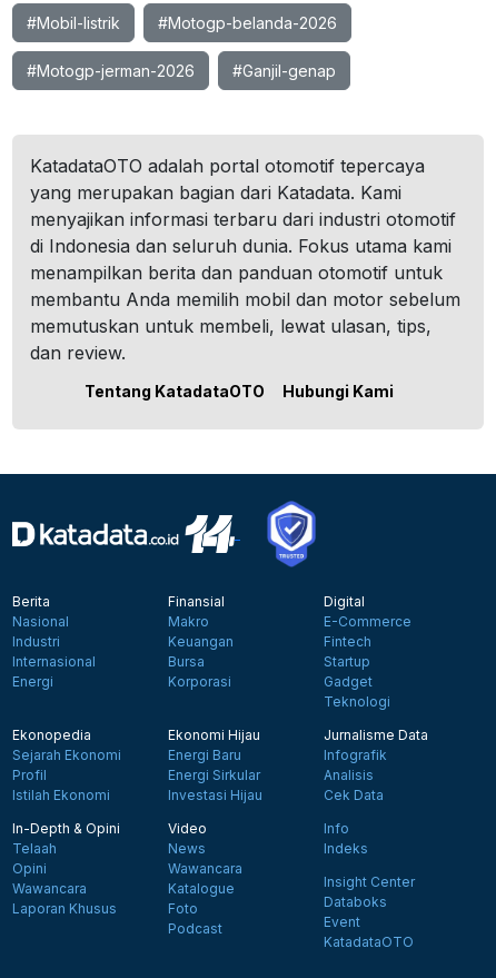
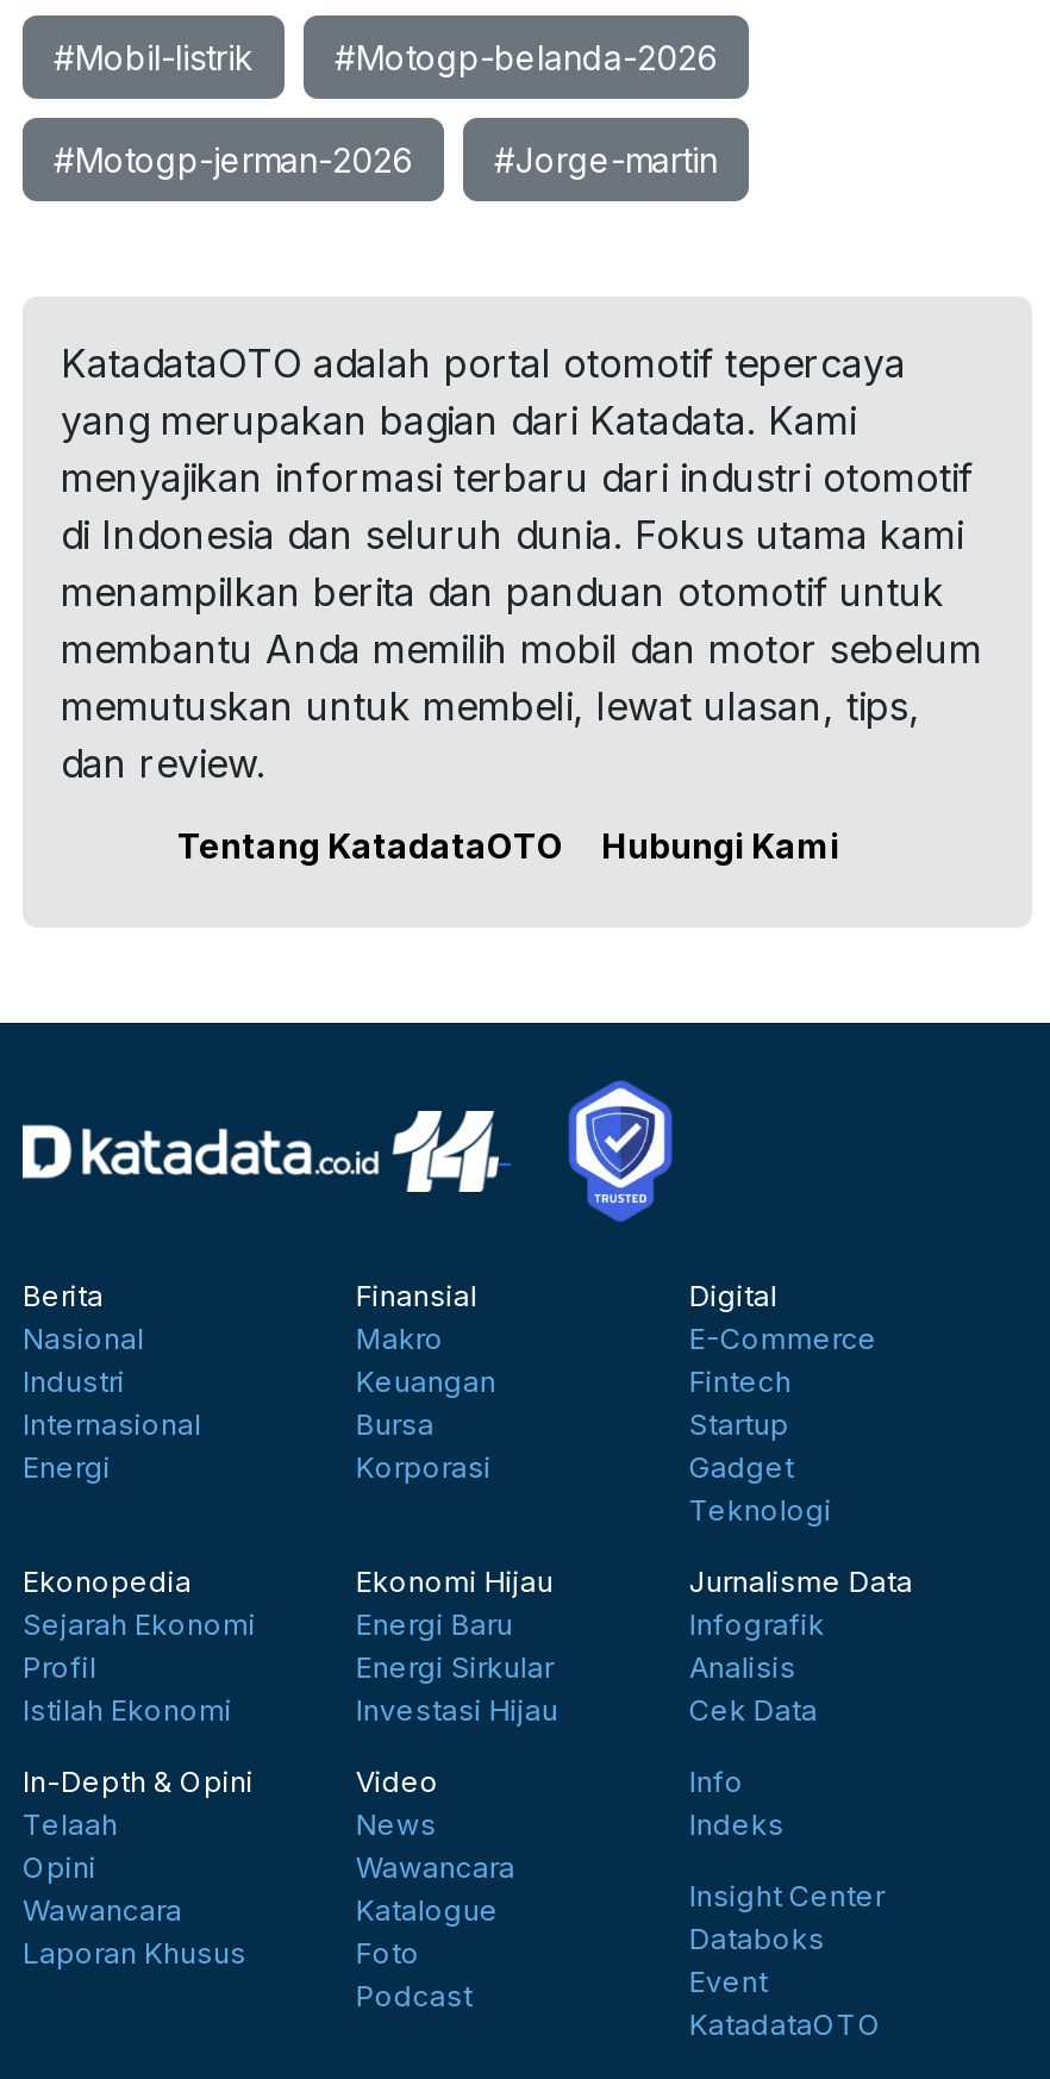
- #Ganjil-genap
+ #Jorge-martin
